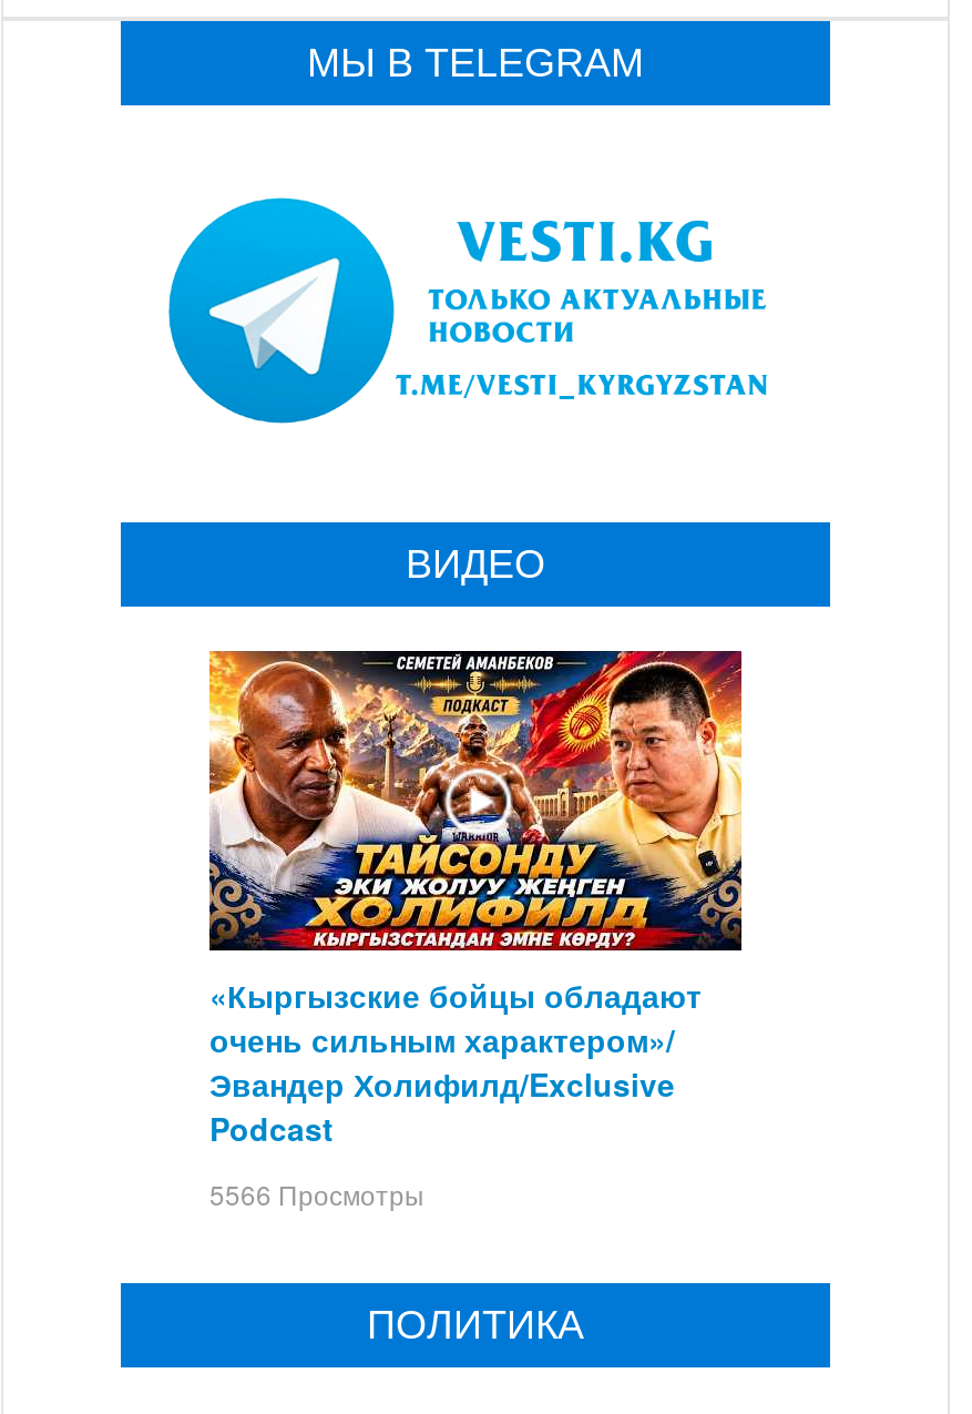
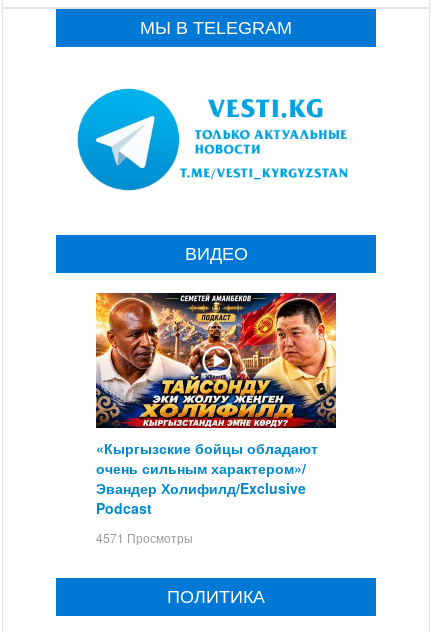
- 5566 Просмотры
+ 4571 Просмотры
